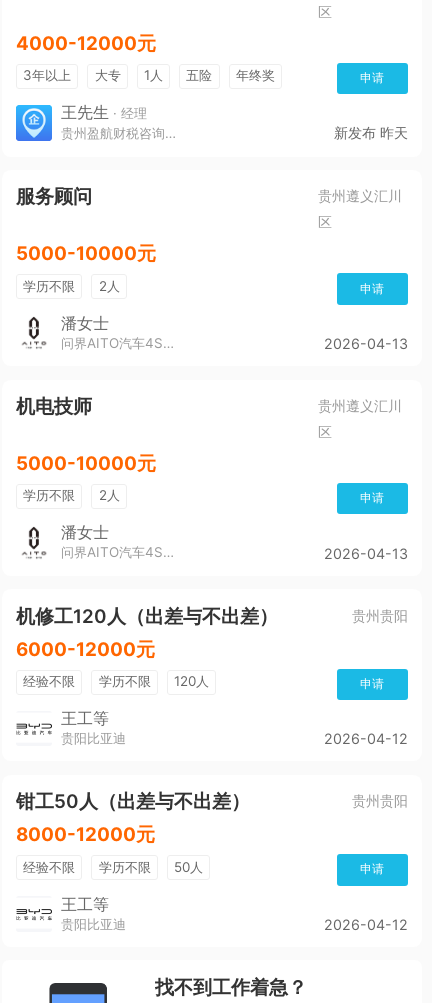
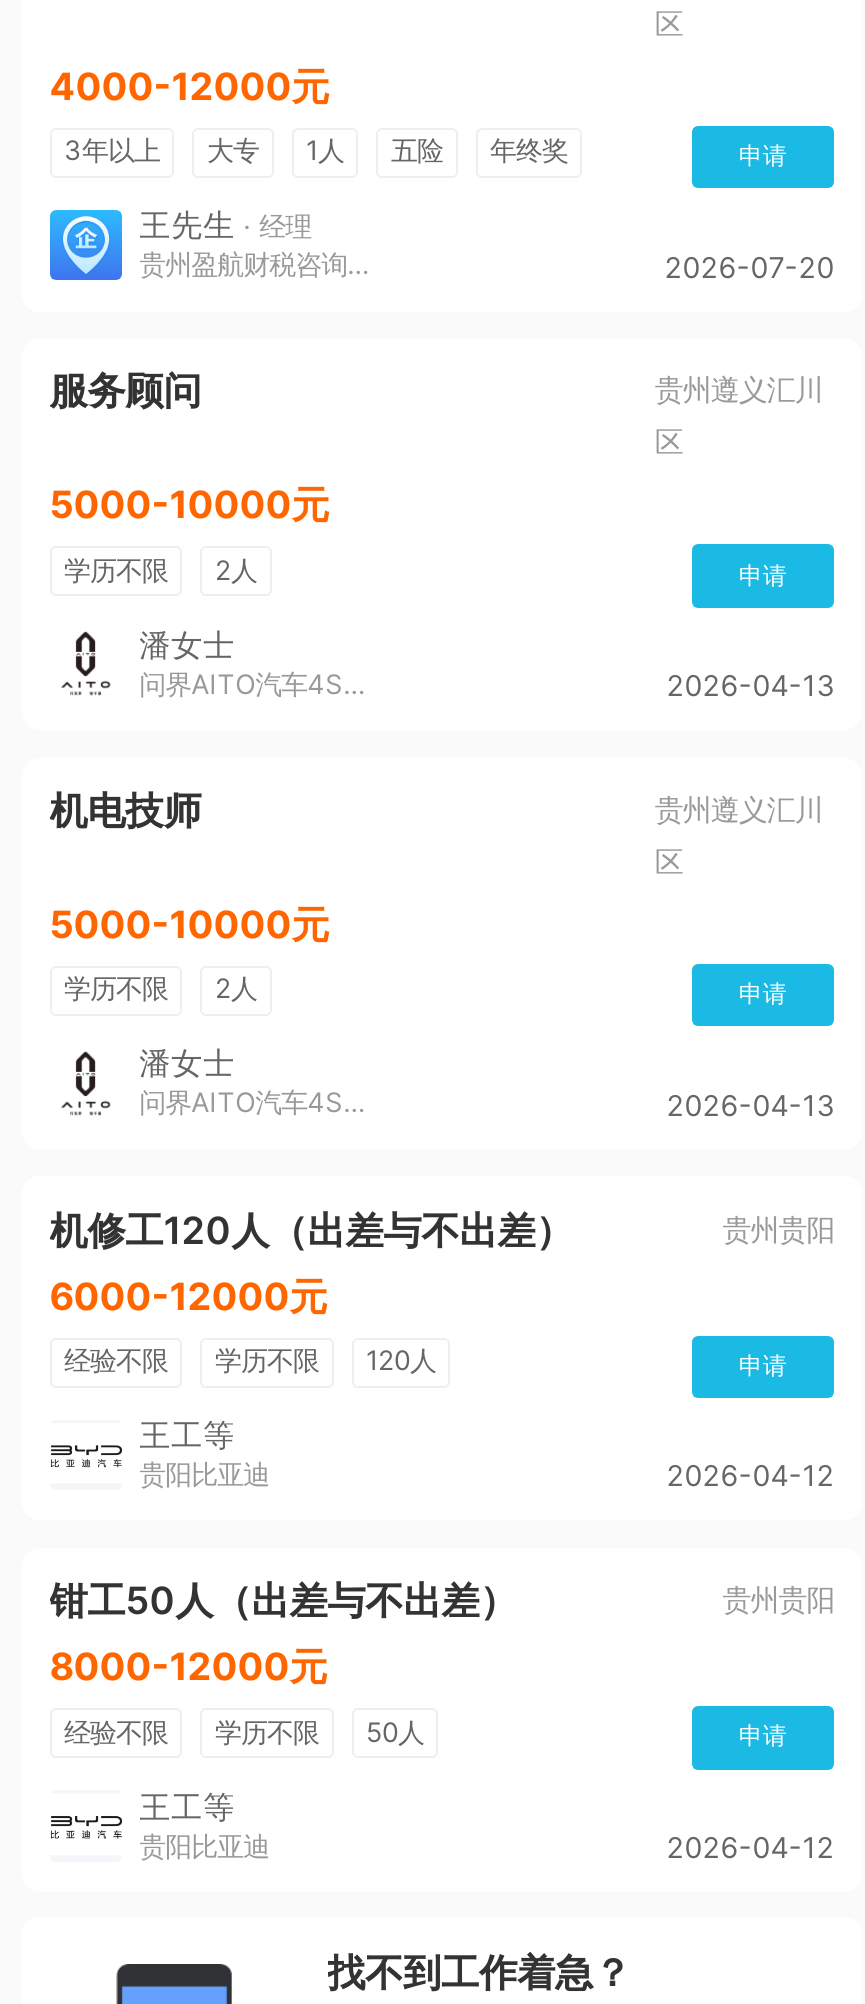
- 新发布 昨天
+ 2026-07-20
